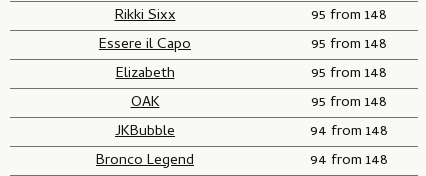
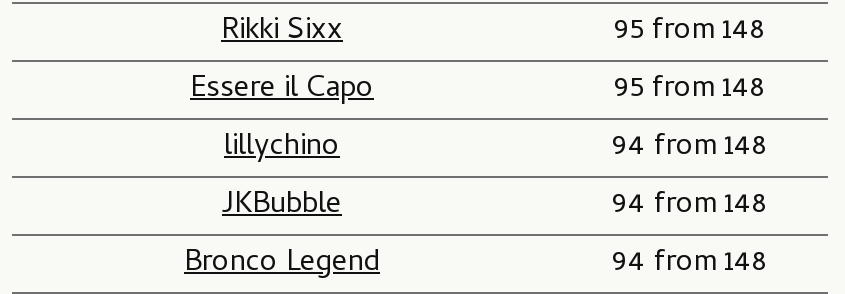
- Elizabeth
- 95 from 148
- OAK
- 95 from 148
+ lillychino
+ 94 from 148
